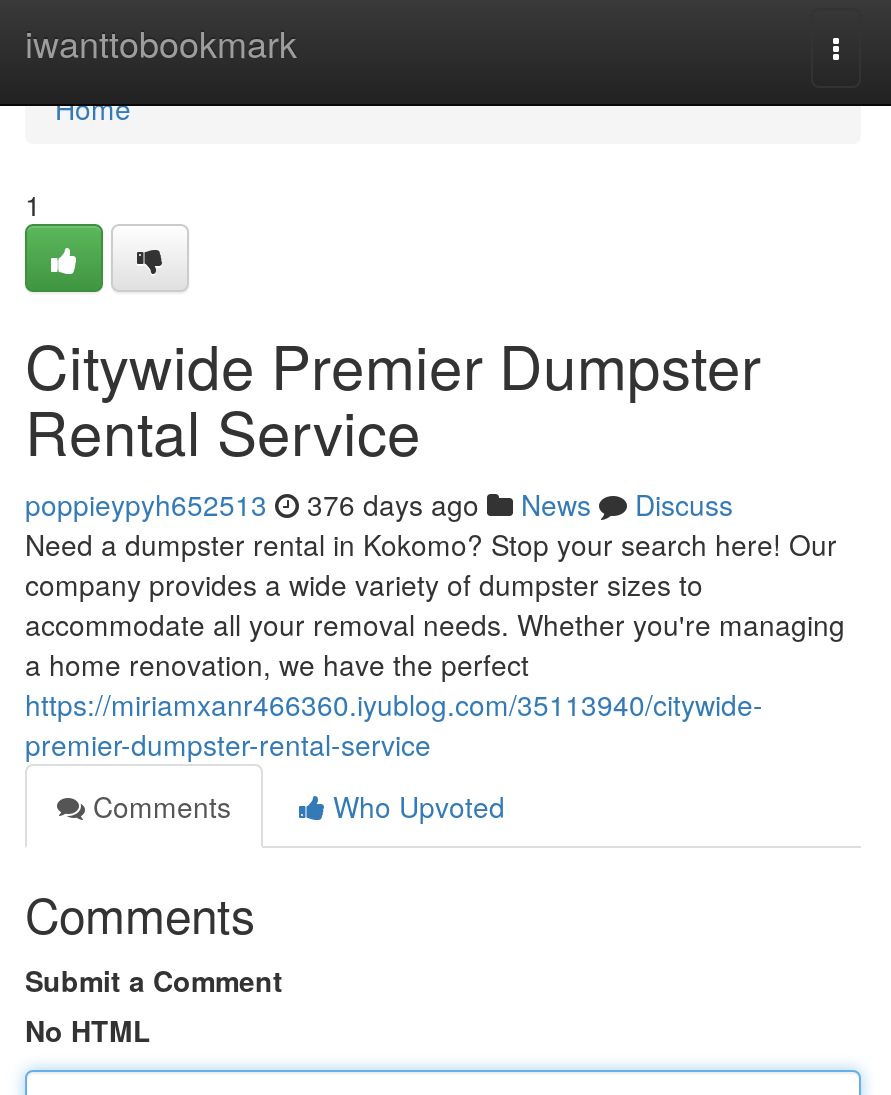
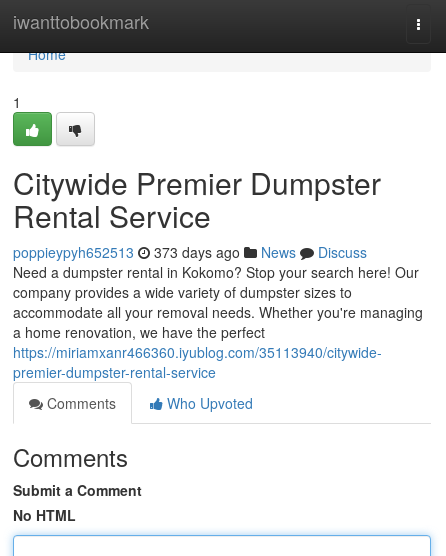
- poppieypyh652513 376 days ago News Discuss
+ poppieypyh652513 373 days ago News Discuss
